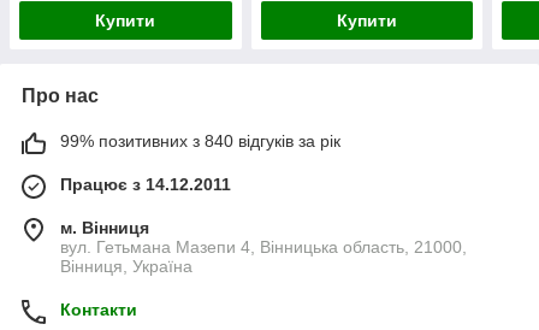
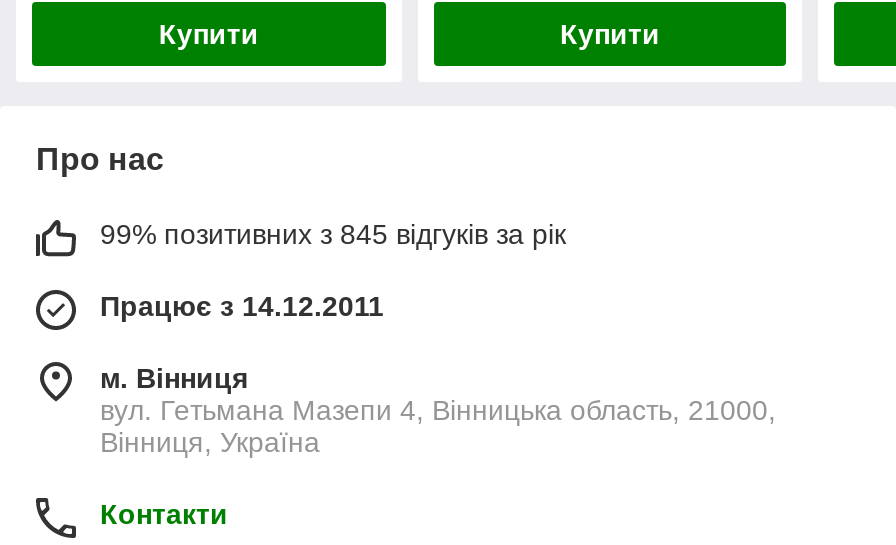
- 99% позитивних з 840 відгуків за рік
+ 99% позитивних з 845 відгуків за рік
